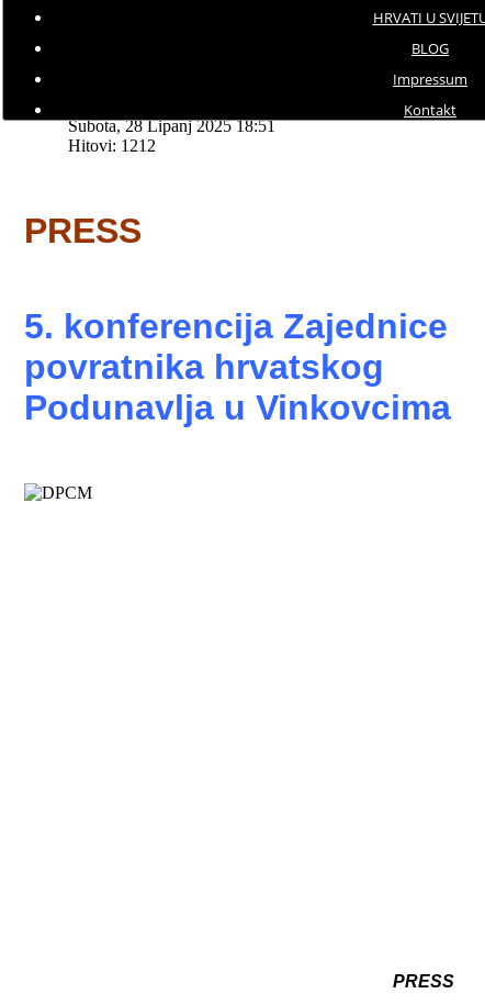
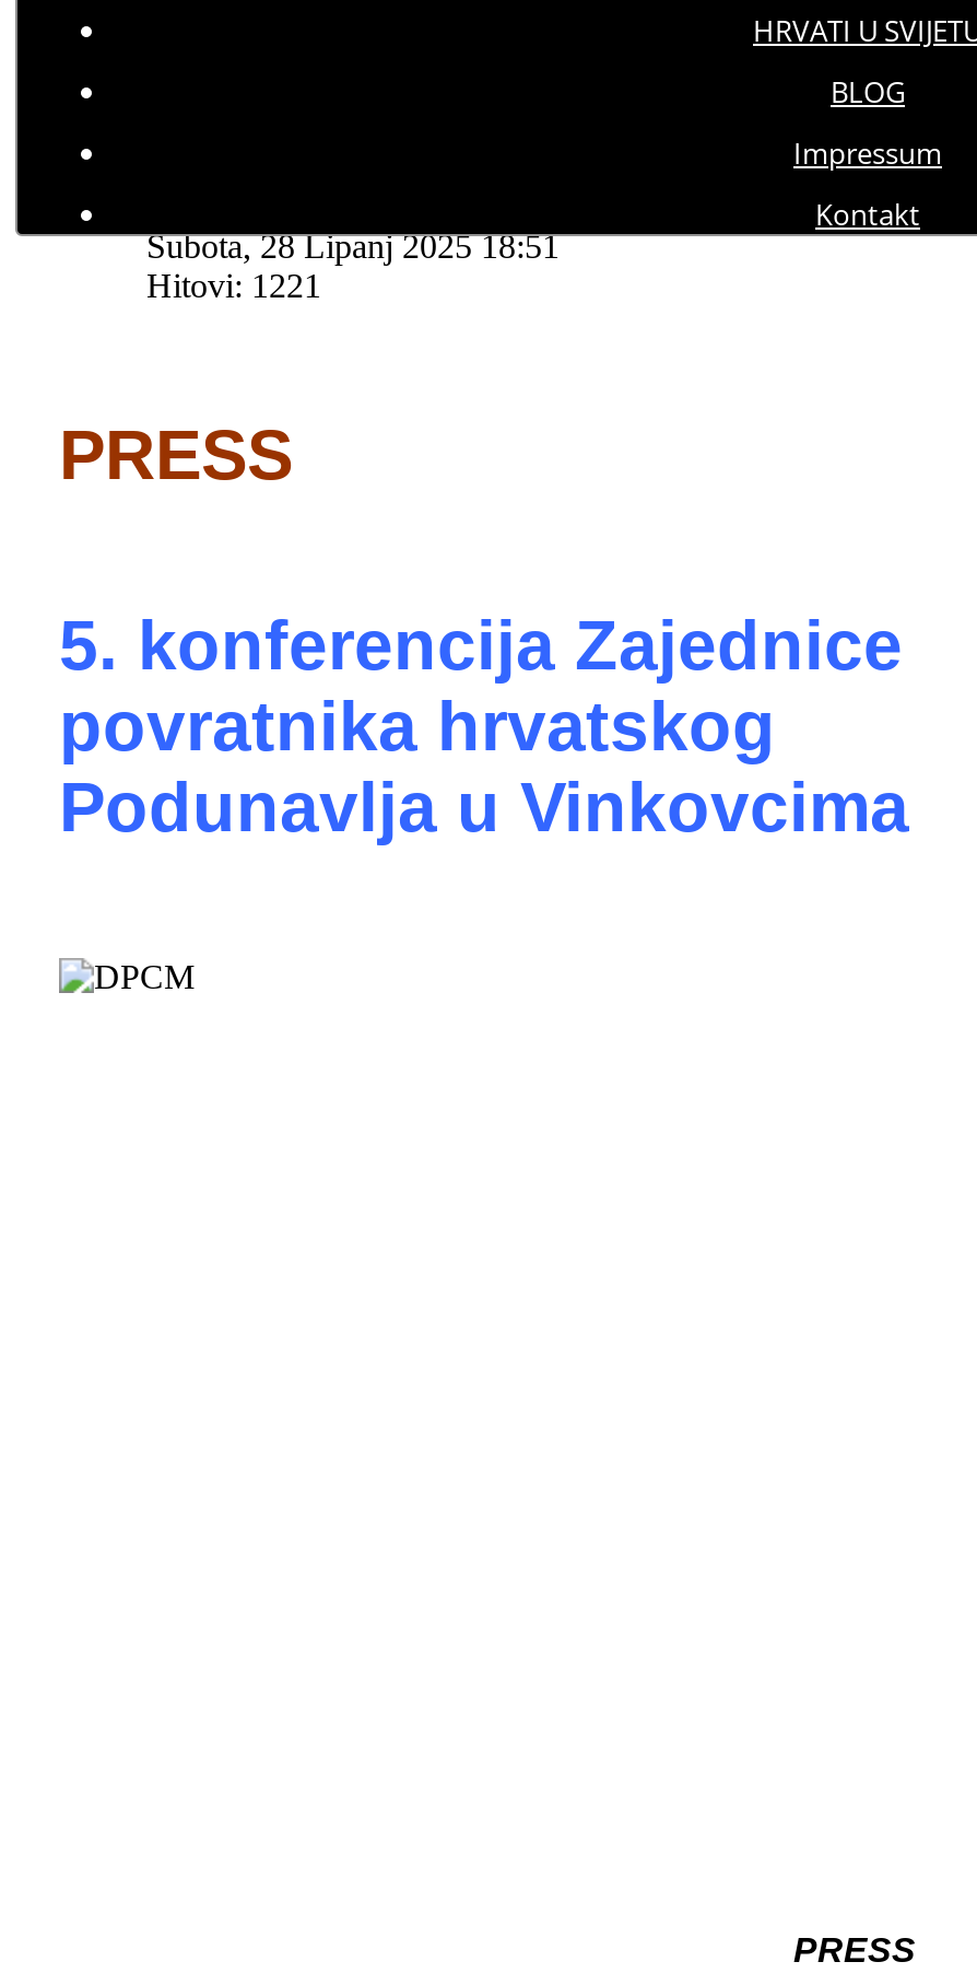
- Hitovi: 1212
+ Hitovi: 1221
